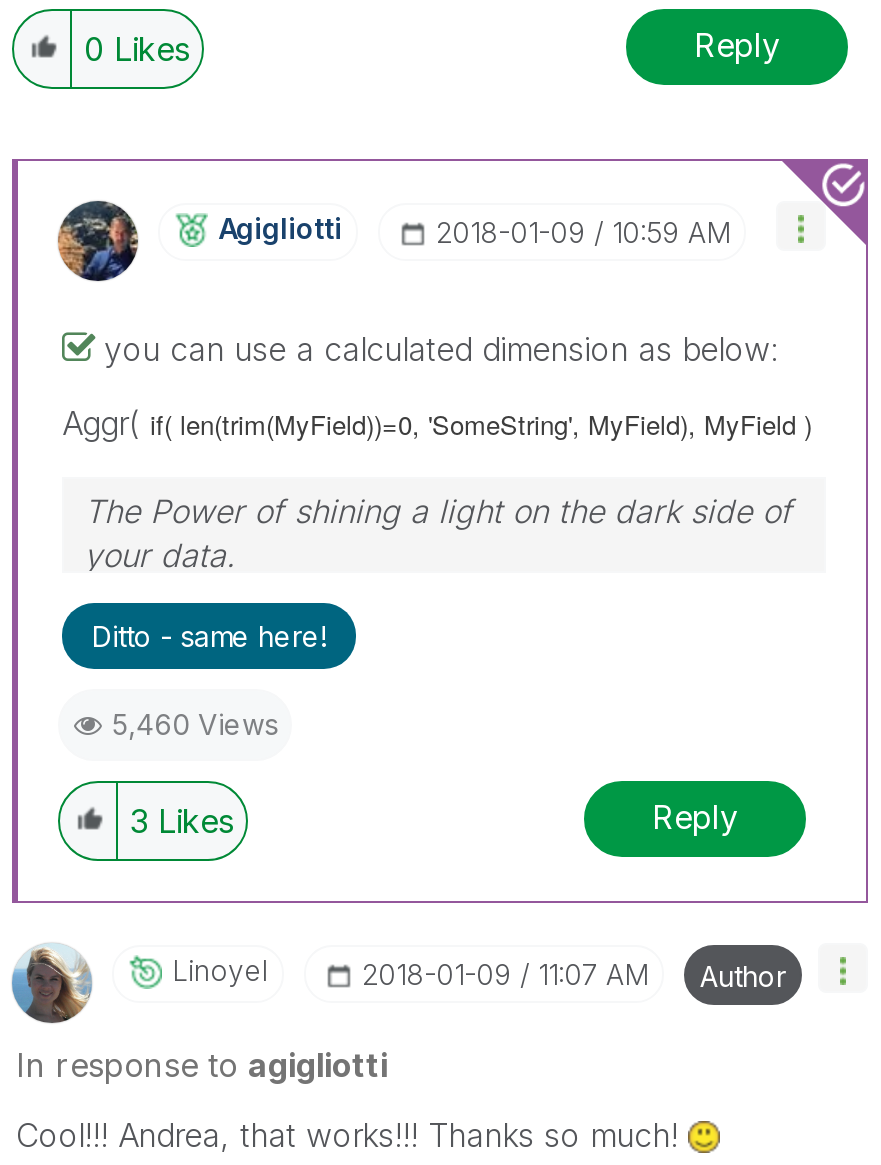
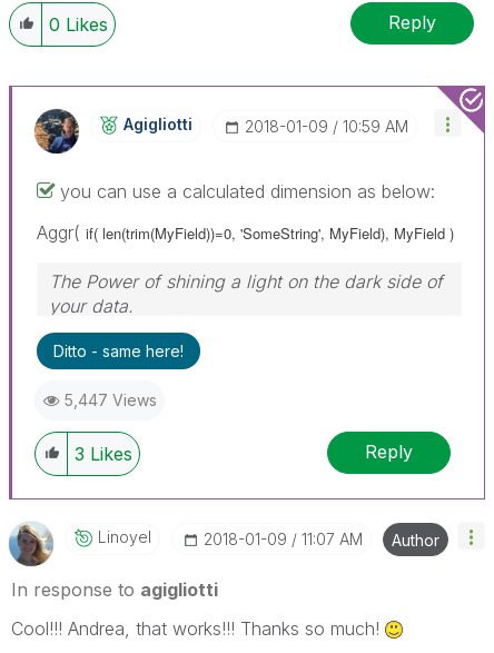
- 5,460 Views
+ 5,447 Views
